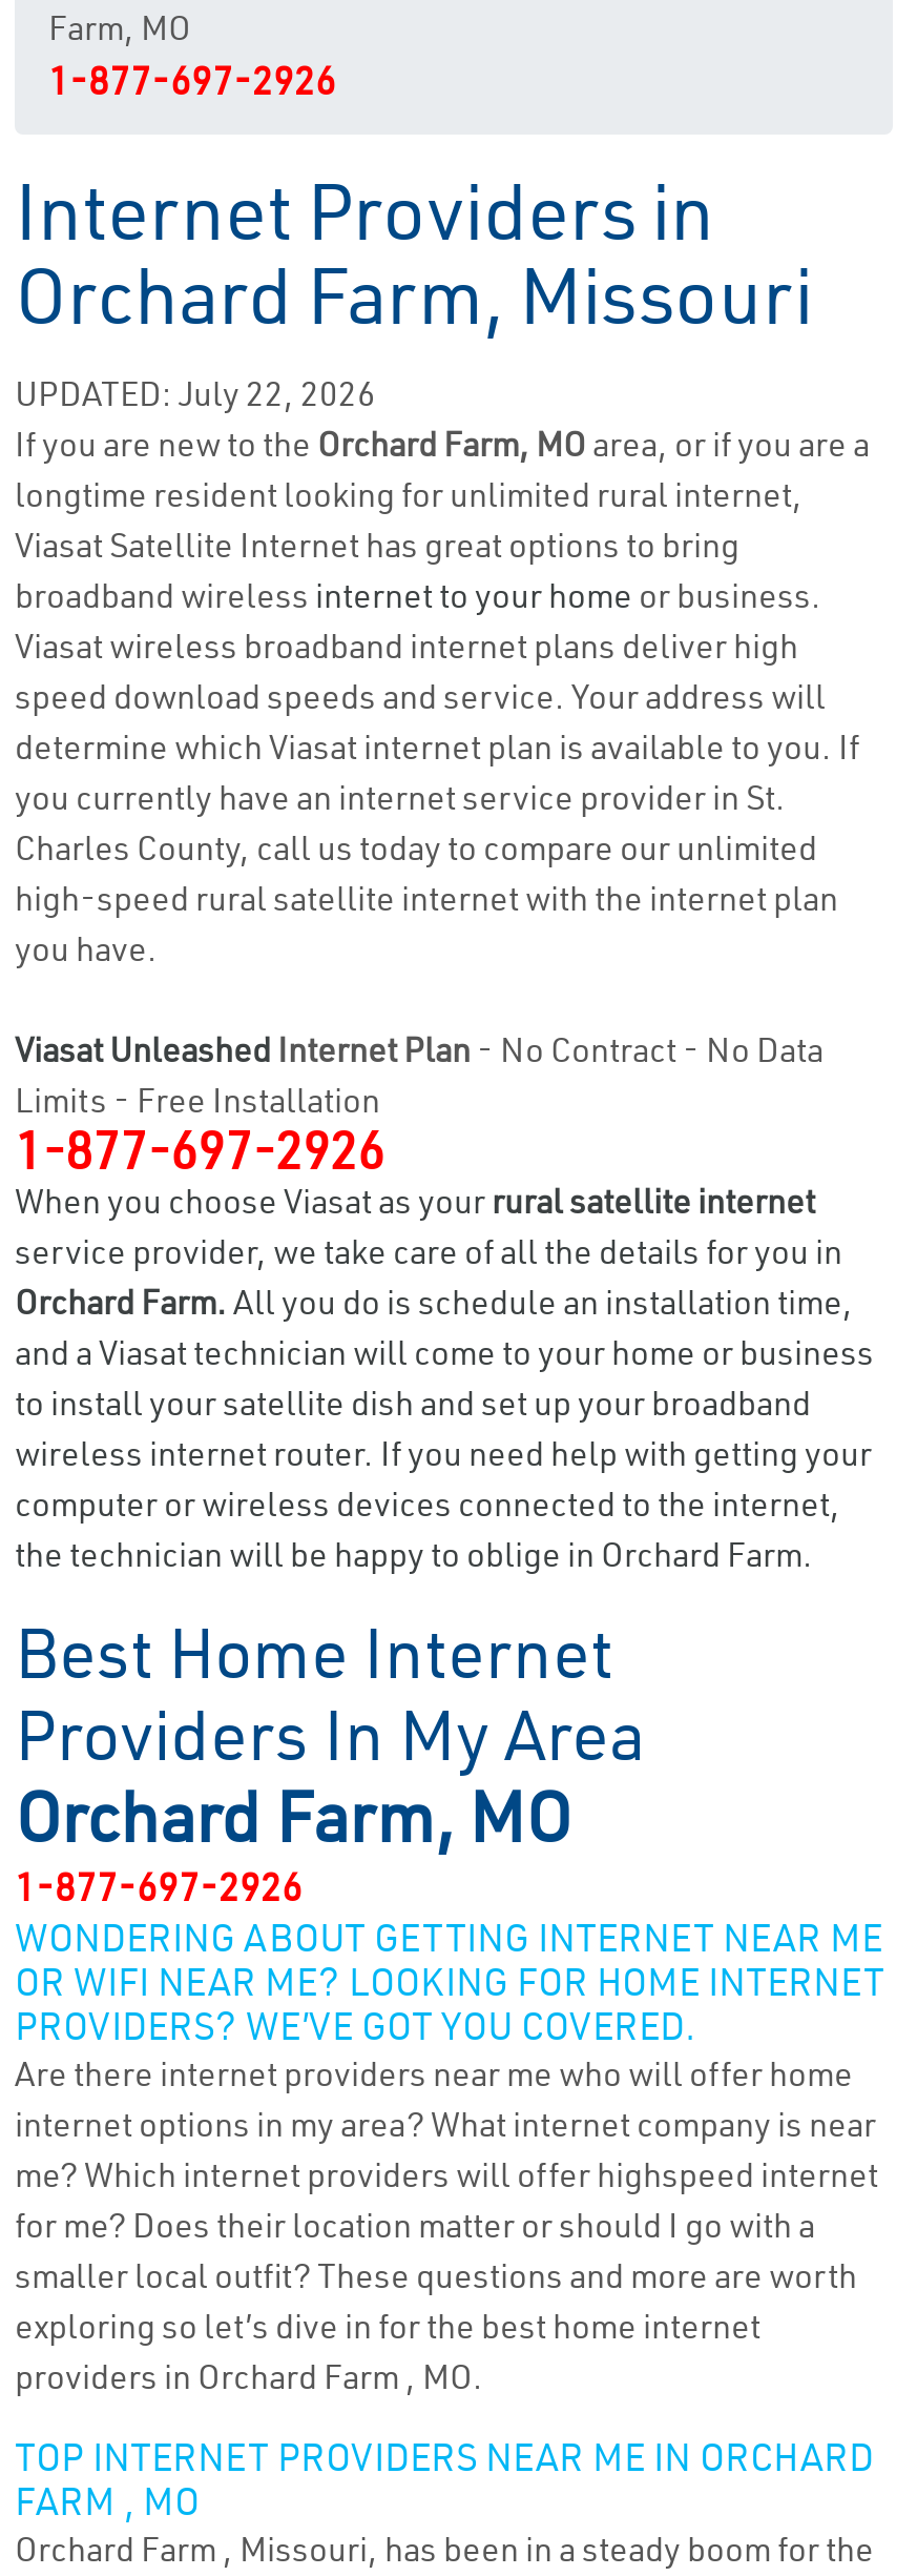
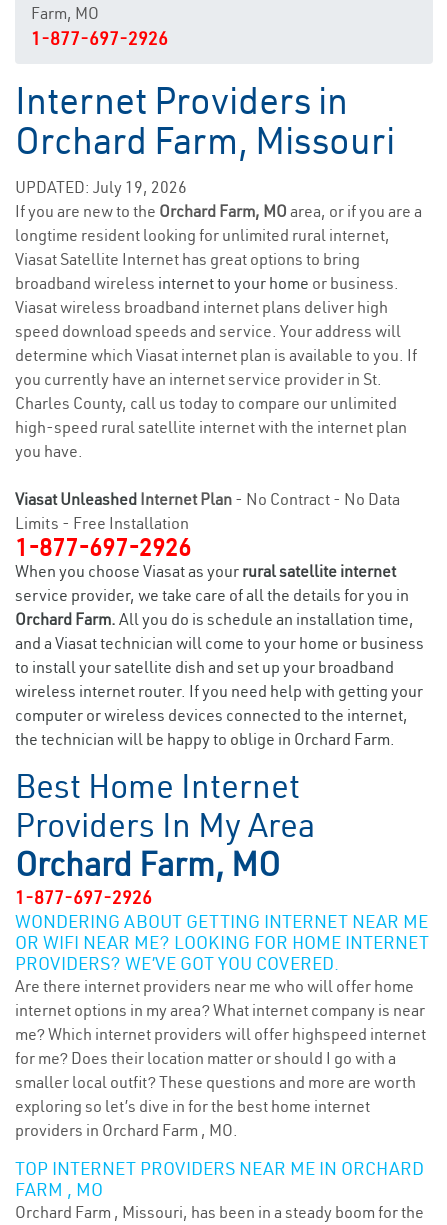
- UPDATED: July 22, 2026
+ UPDATED: July 19, 2026
